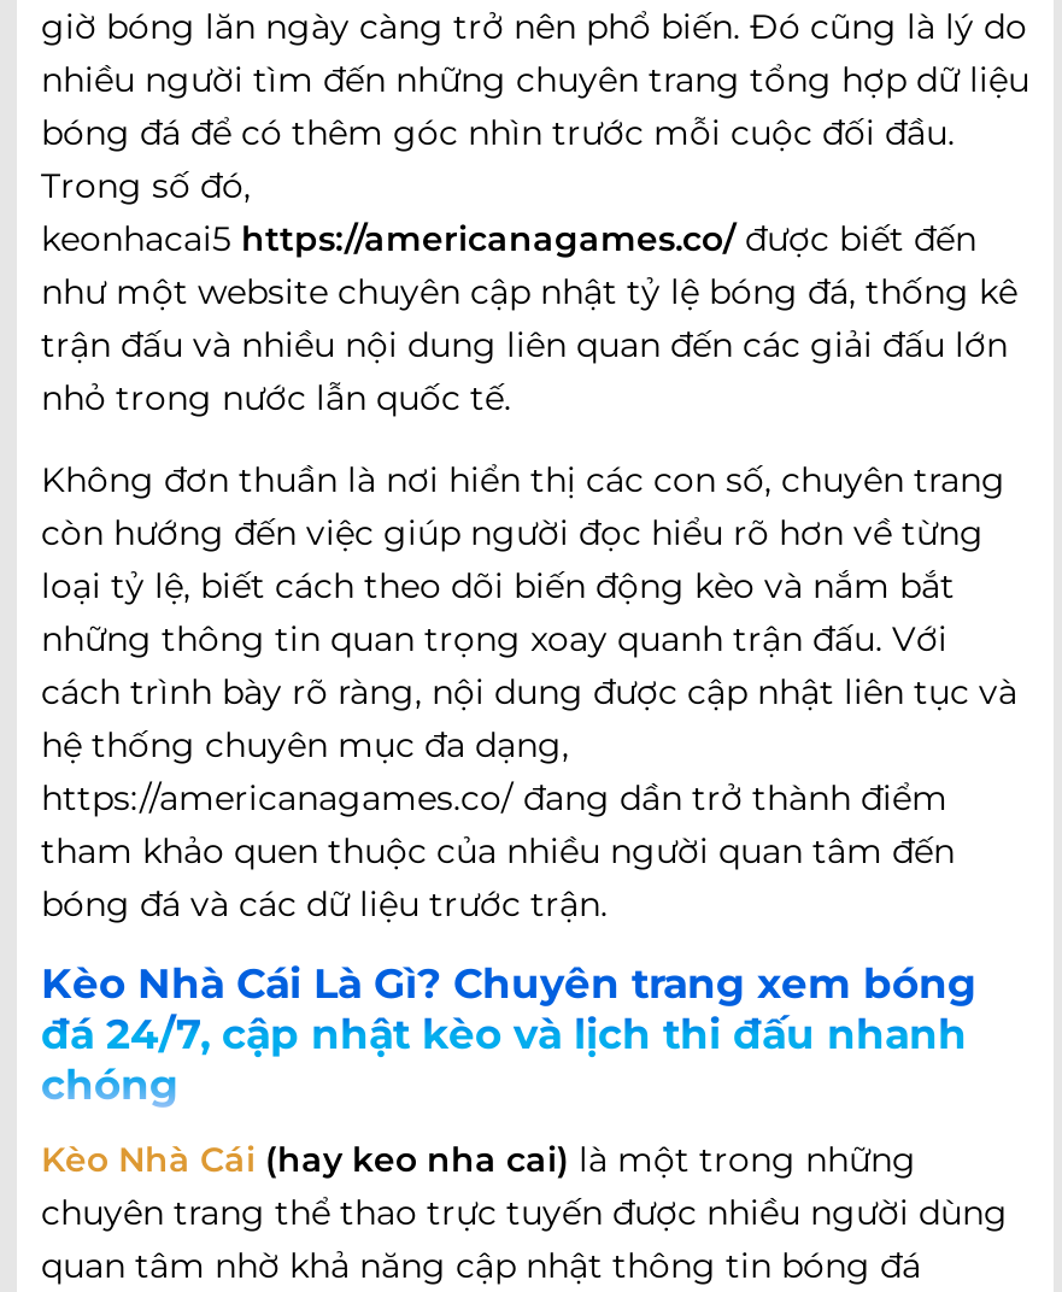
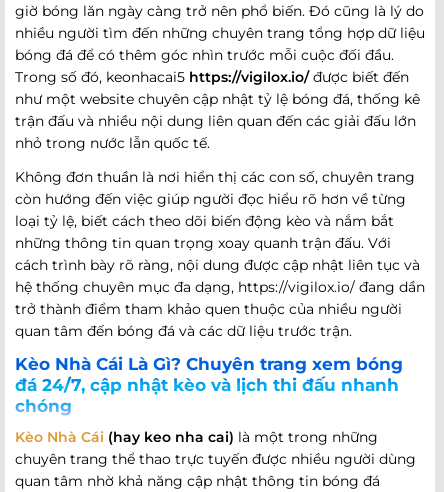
- Trong số đó,
- keonhacai5 https://americanagames.co/ được biết đến
+ Trong số đó, keonhacai5 https://vigilox.io/ được biết đến

- hệ thống chuyên mục đa dạng,
- https://americanagames.co/ đang dần trở thành điểm
- tham khảo quen thuộc của nhiều người quan tâm đến
- bóng đá và các dữ liệu trước trận.
+ hệ thống chuyên mục đa dạng, https://vigilox.io/ đang dần
+ trở thành điểm tham khảo quen thuộc của nhiều người
+ quan tâm đến bóng đá và các dữ liệu trước trận.
